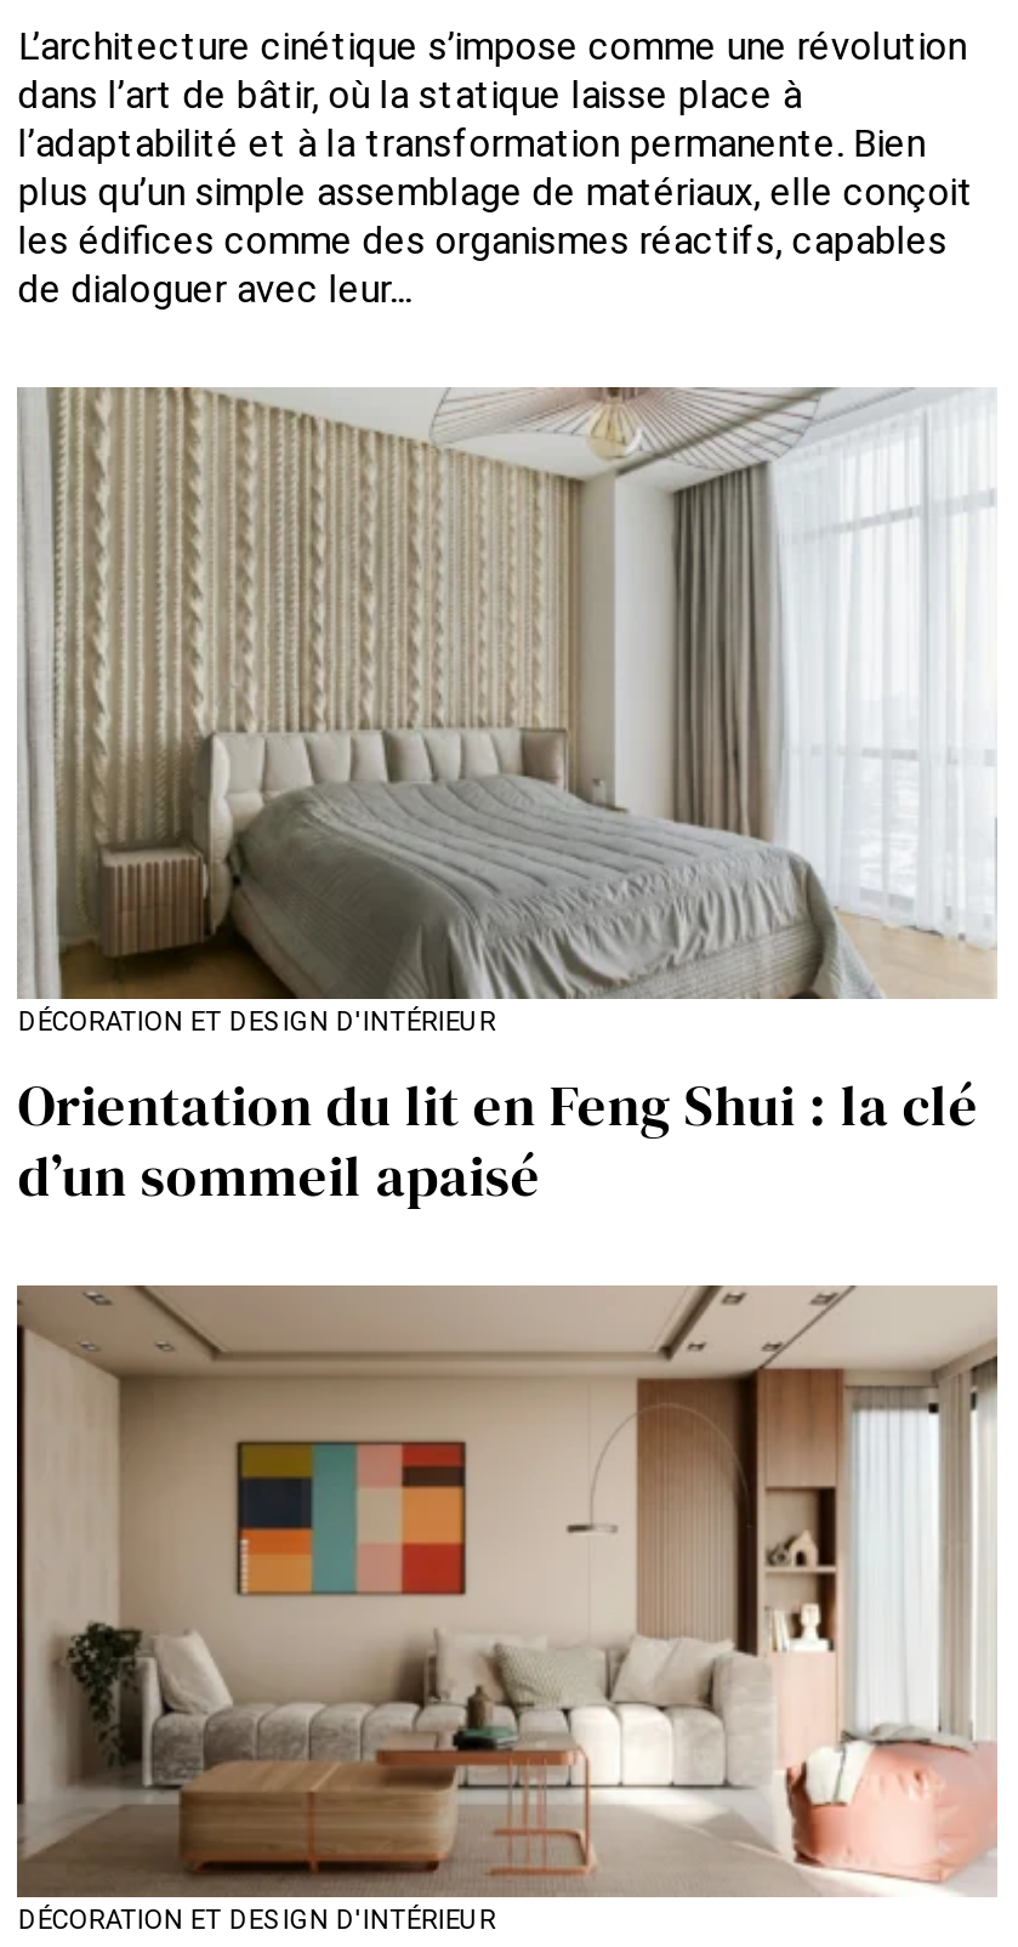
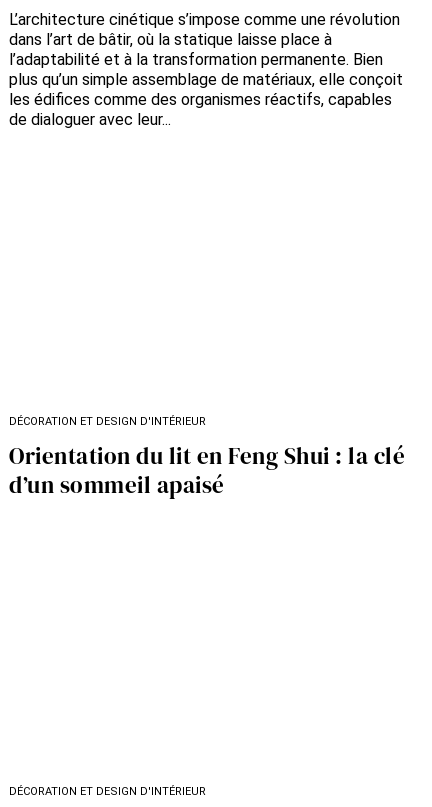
- [image]

- [image]
